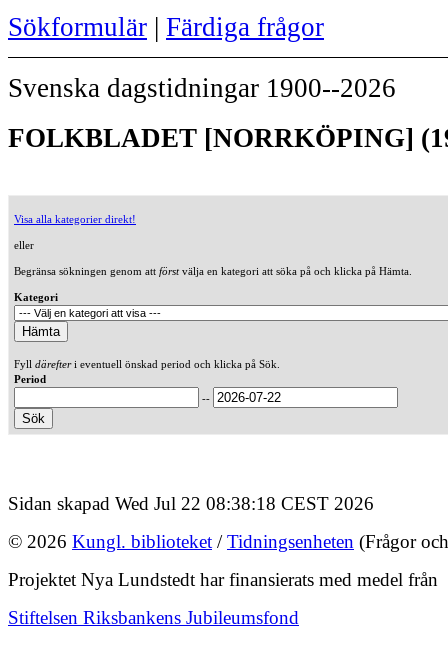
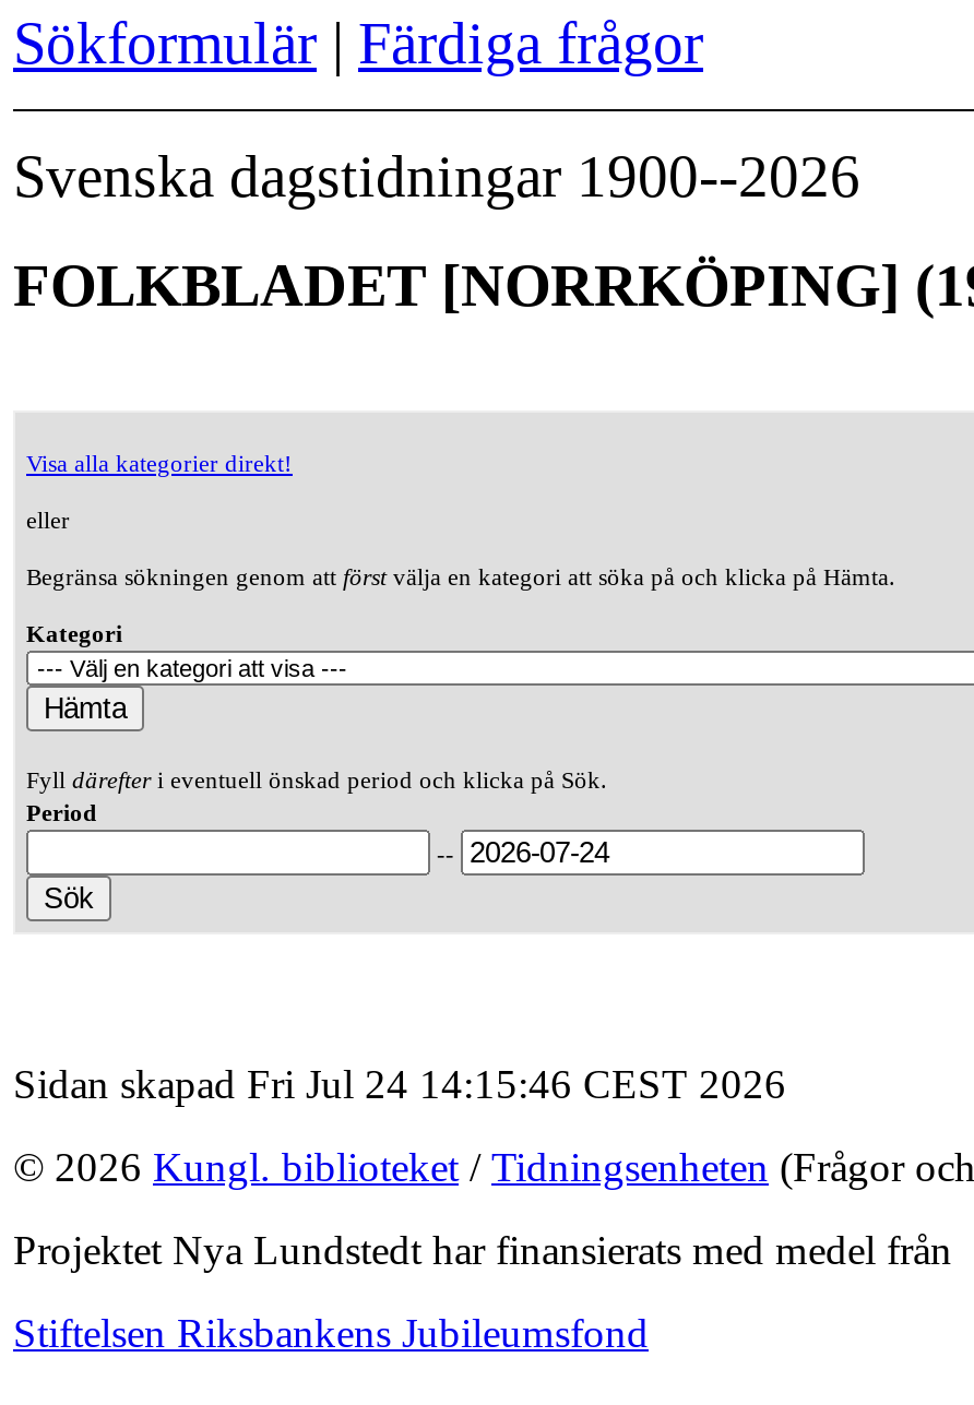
- Sidan skapad Wed Jul 22 08:38:18 CEST 2026
+ Sidan skapad Fri Jul 24 14:15:46 CEST 2026
